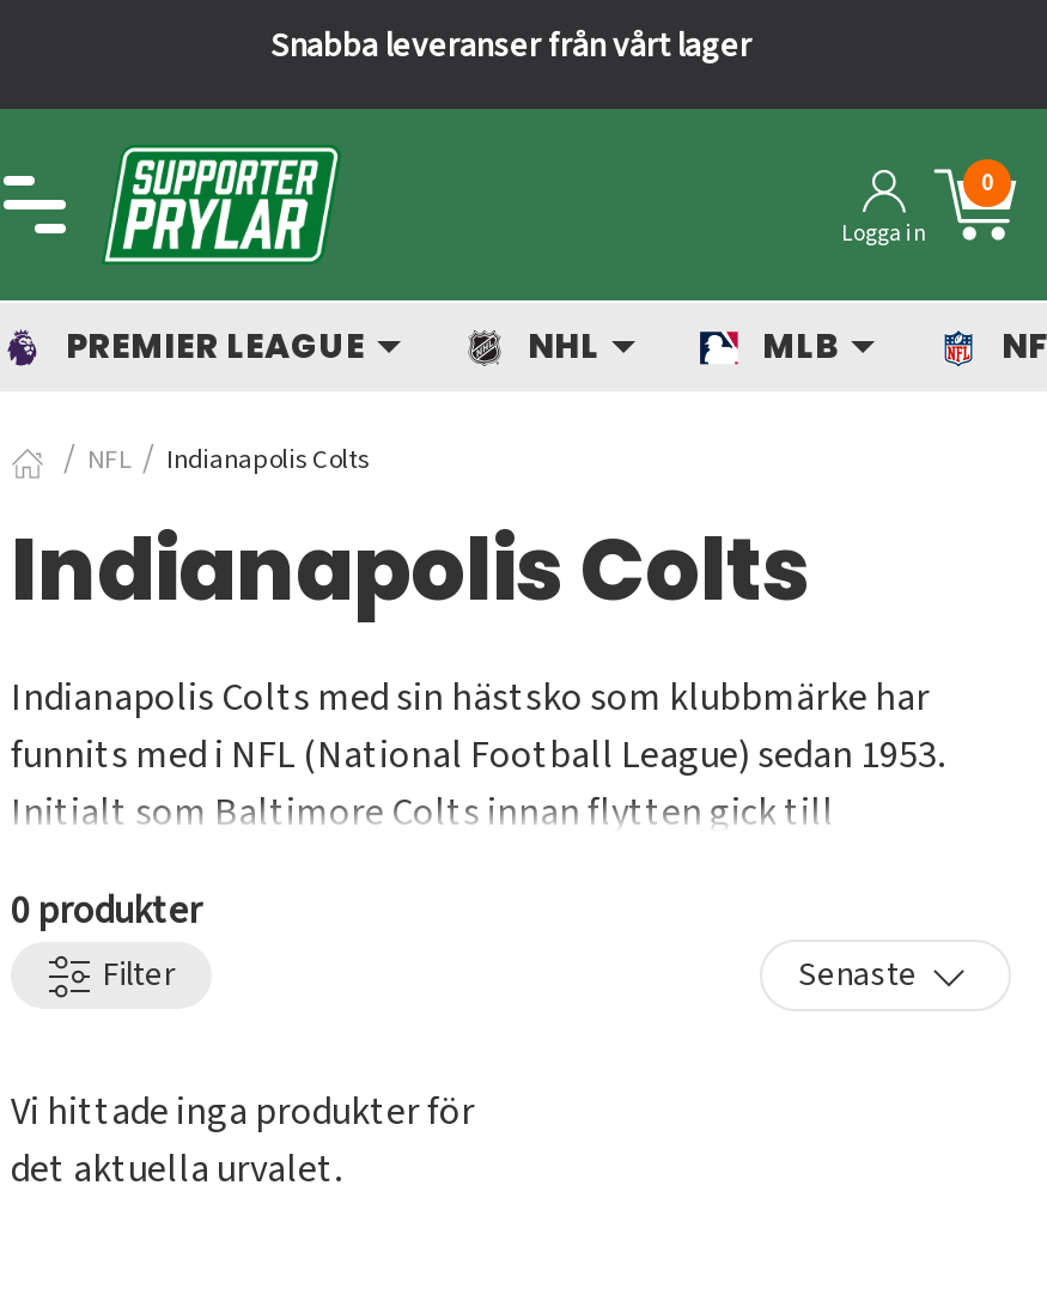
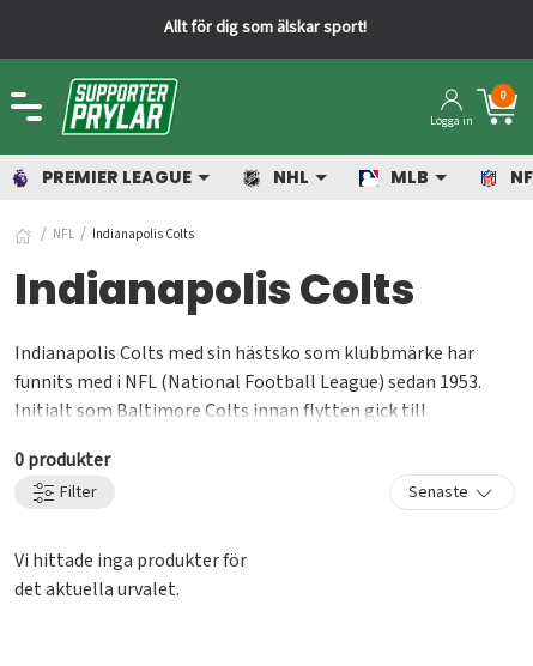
- Snabba leveranser från vårt lager
+ Allt för dig som älskar sport!
